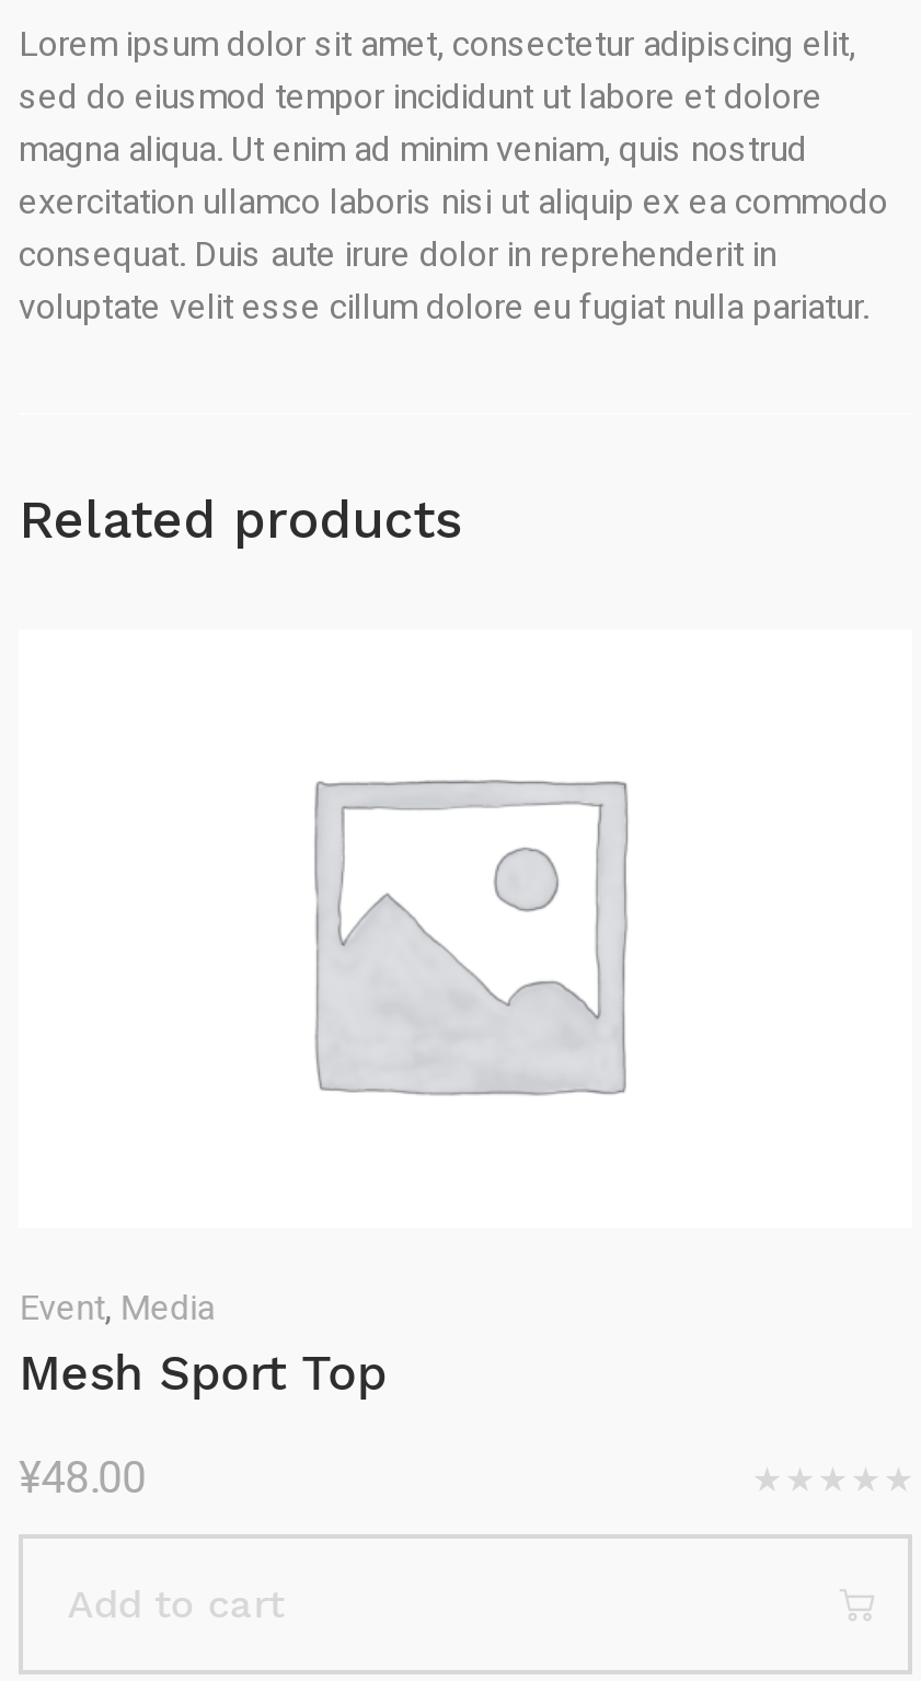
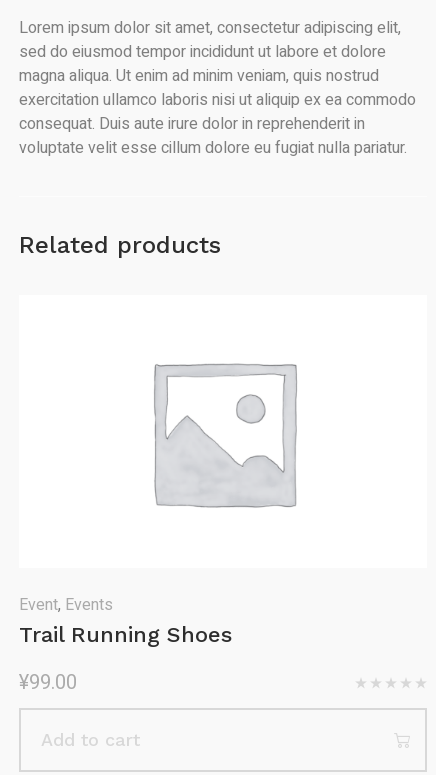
- Event, Media
- Mesh Sport Top
+ Event, Events
+ Trail Running Shoes

- ¥48.00
+ ¥99.00
